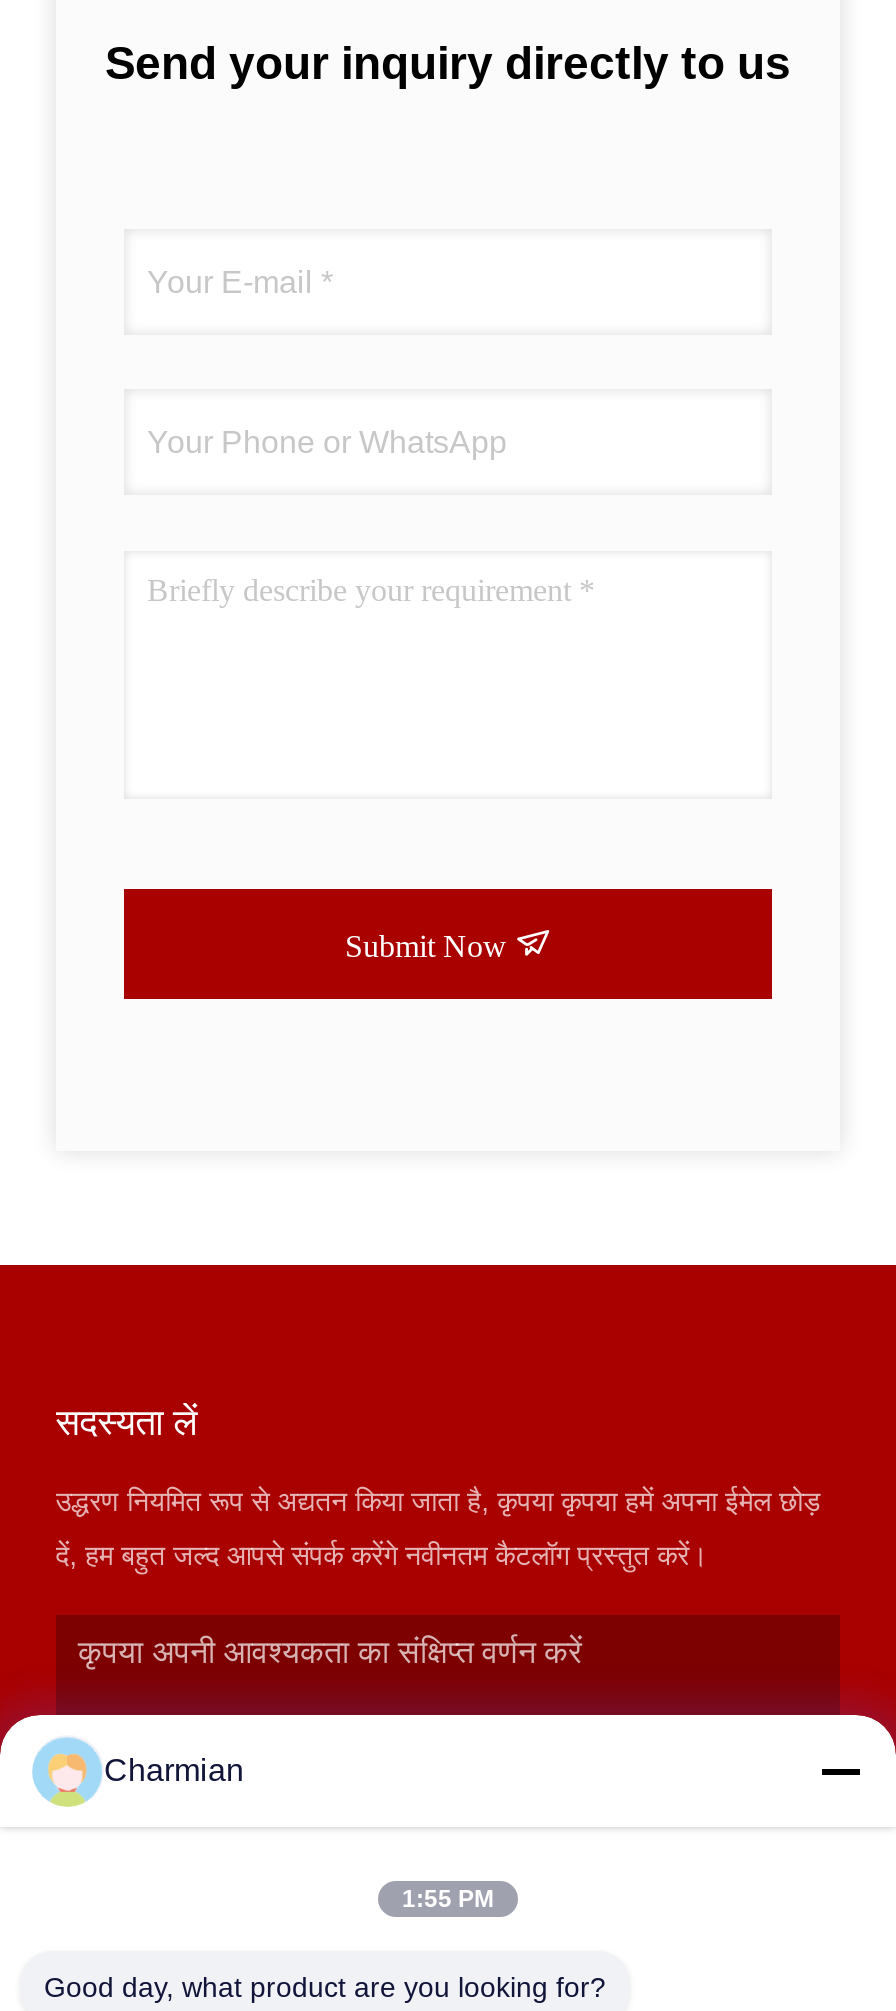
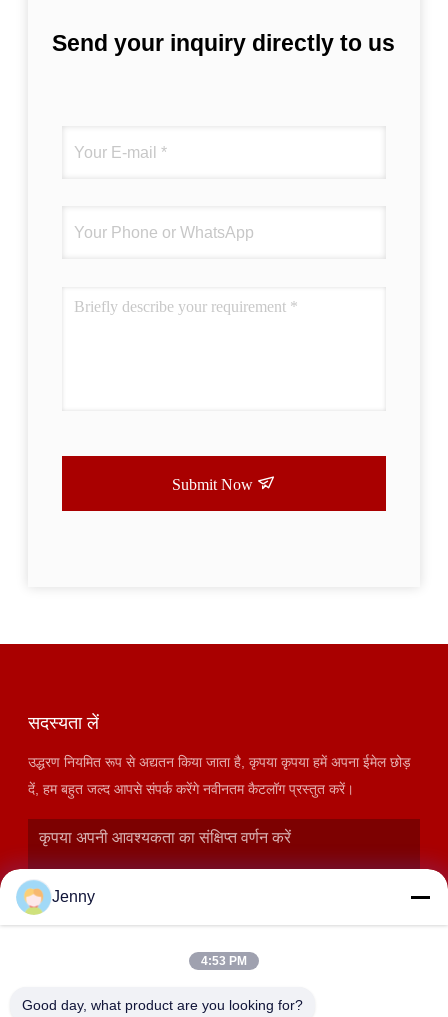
- Charmian
+ Jenny

- 1:55 PM
+ 4:53 PM
